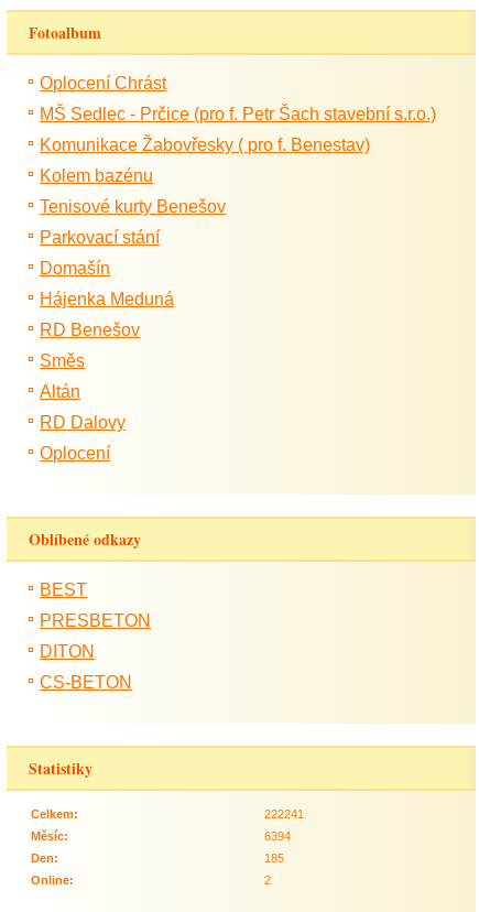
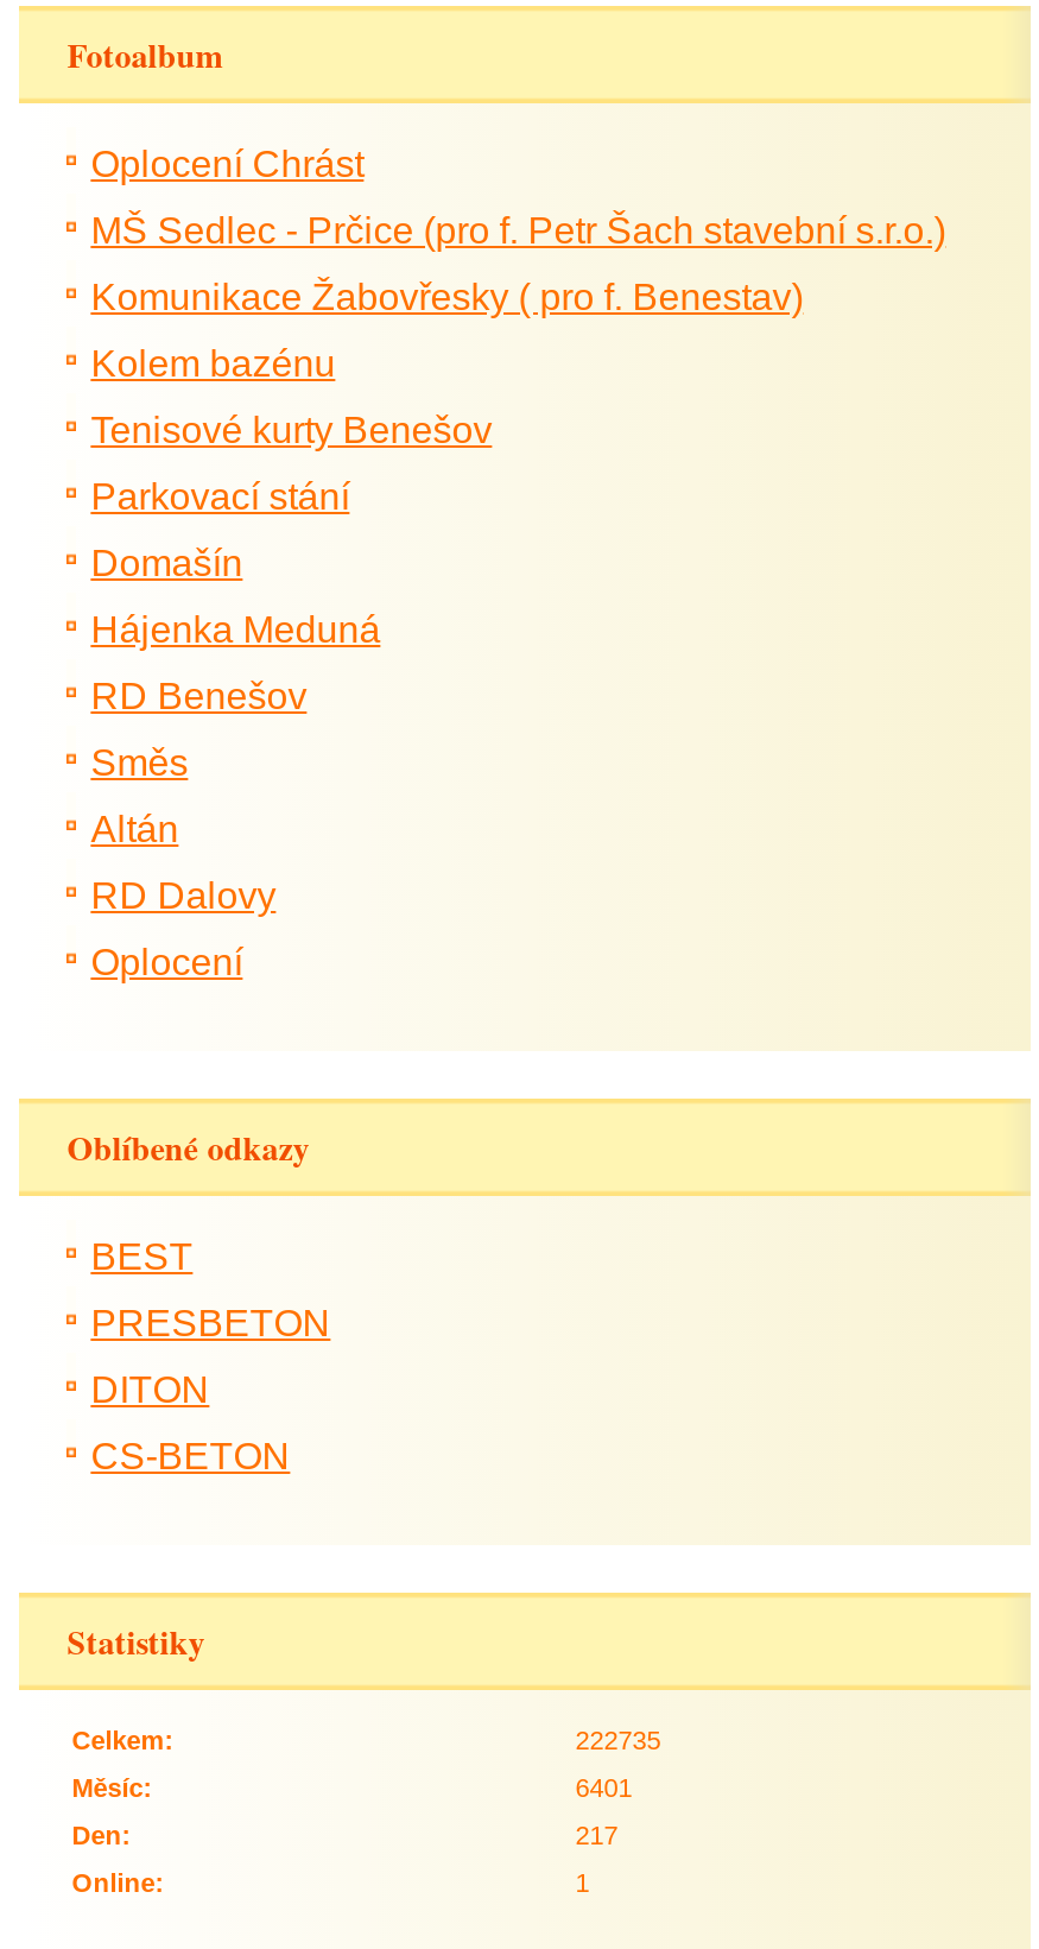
- 222241
+ 222735

- 6394
+ 6401

- 185
+ 217

- 2
+ 1
